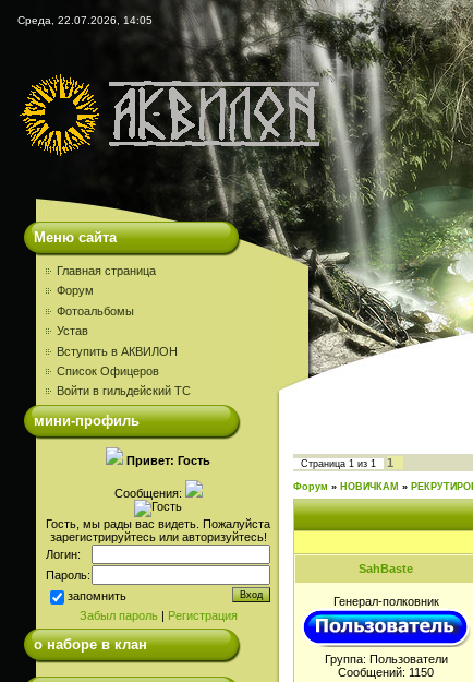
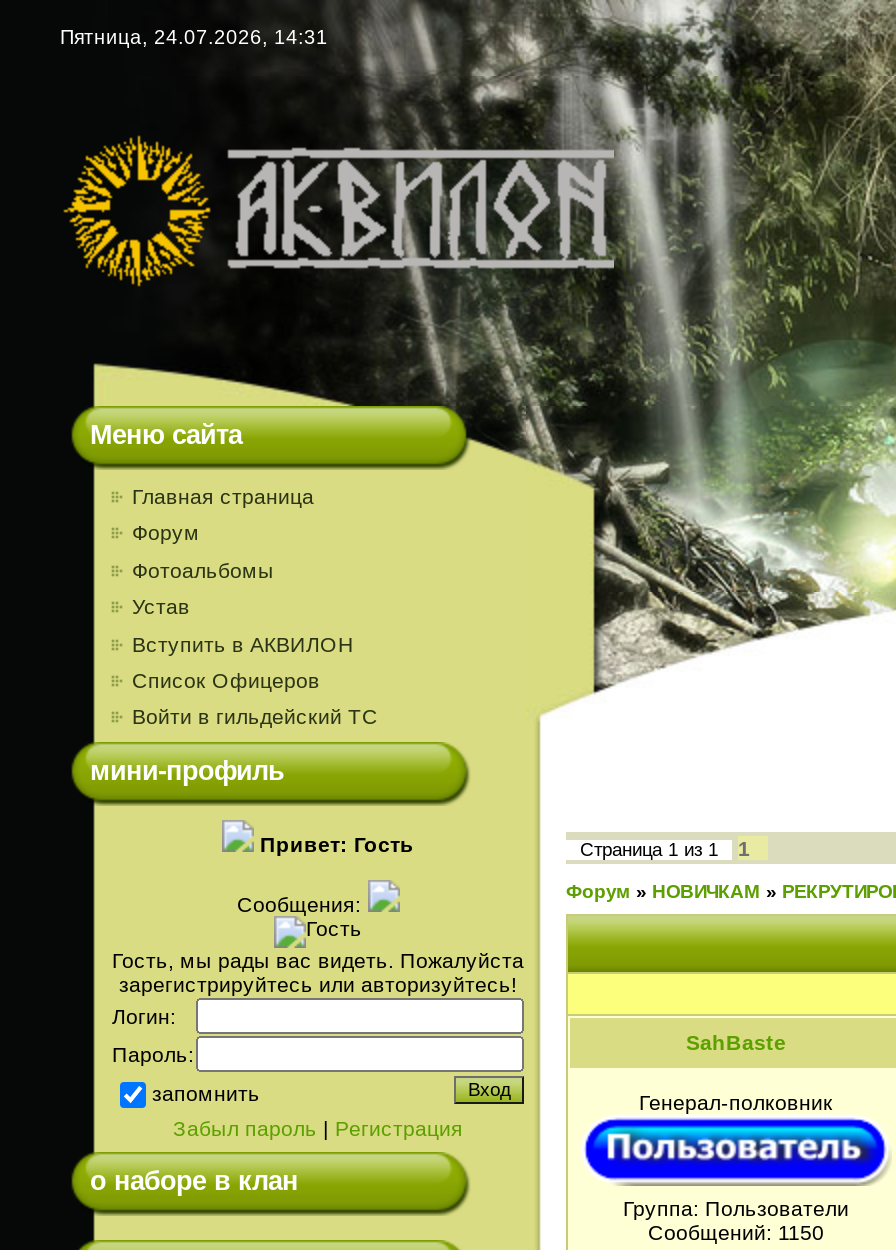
- Среда, 22.07.2026, 14:05
+ Пятница, 24.07.2026, 14:31
